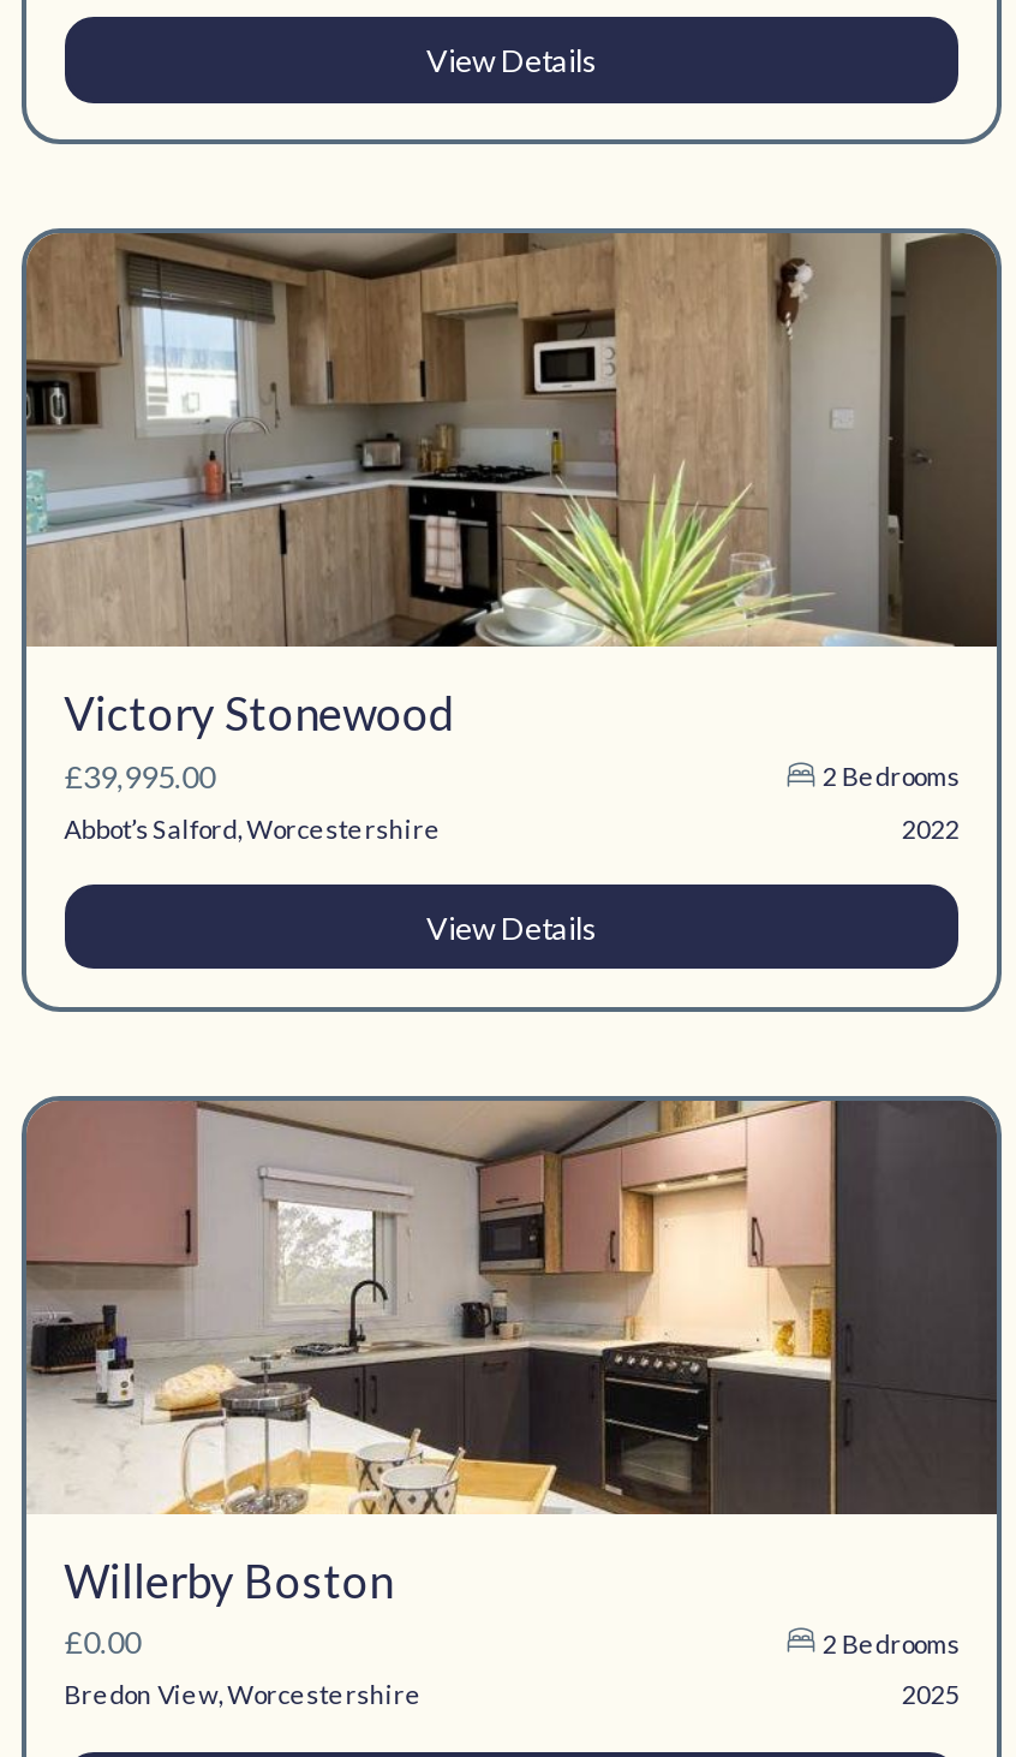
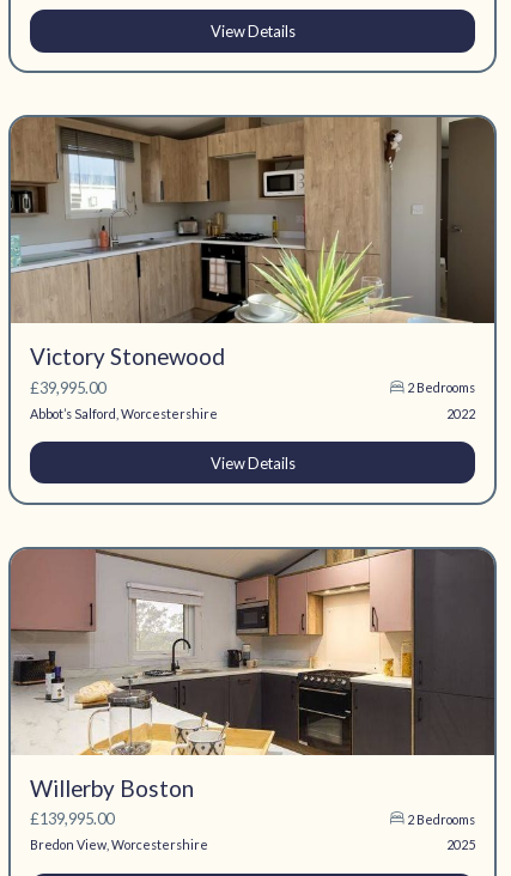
- £0.00
+ £139,995.00
